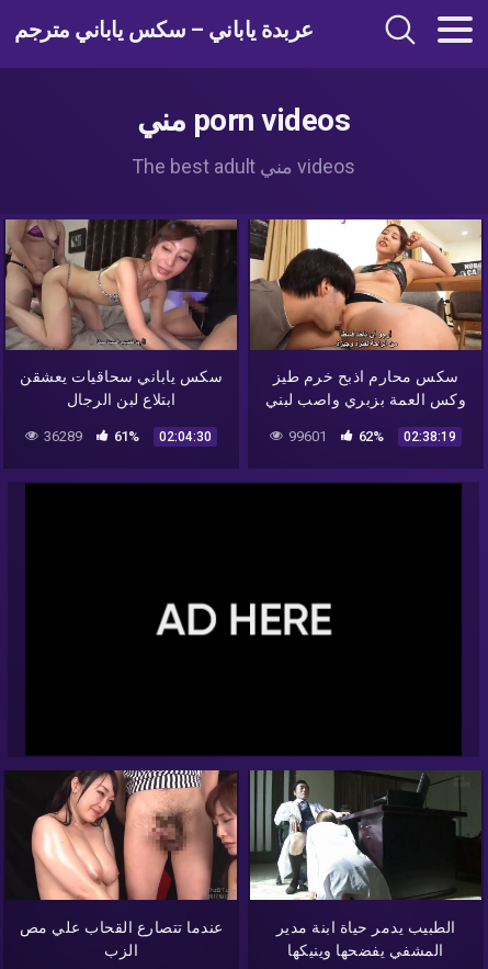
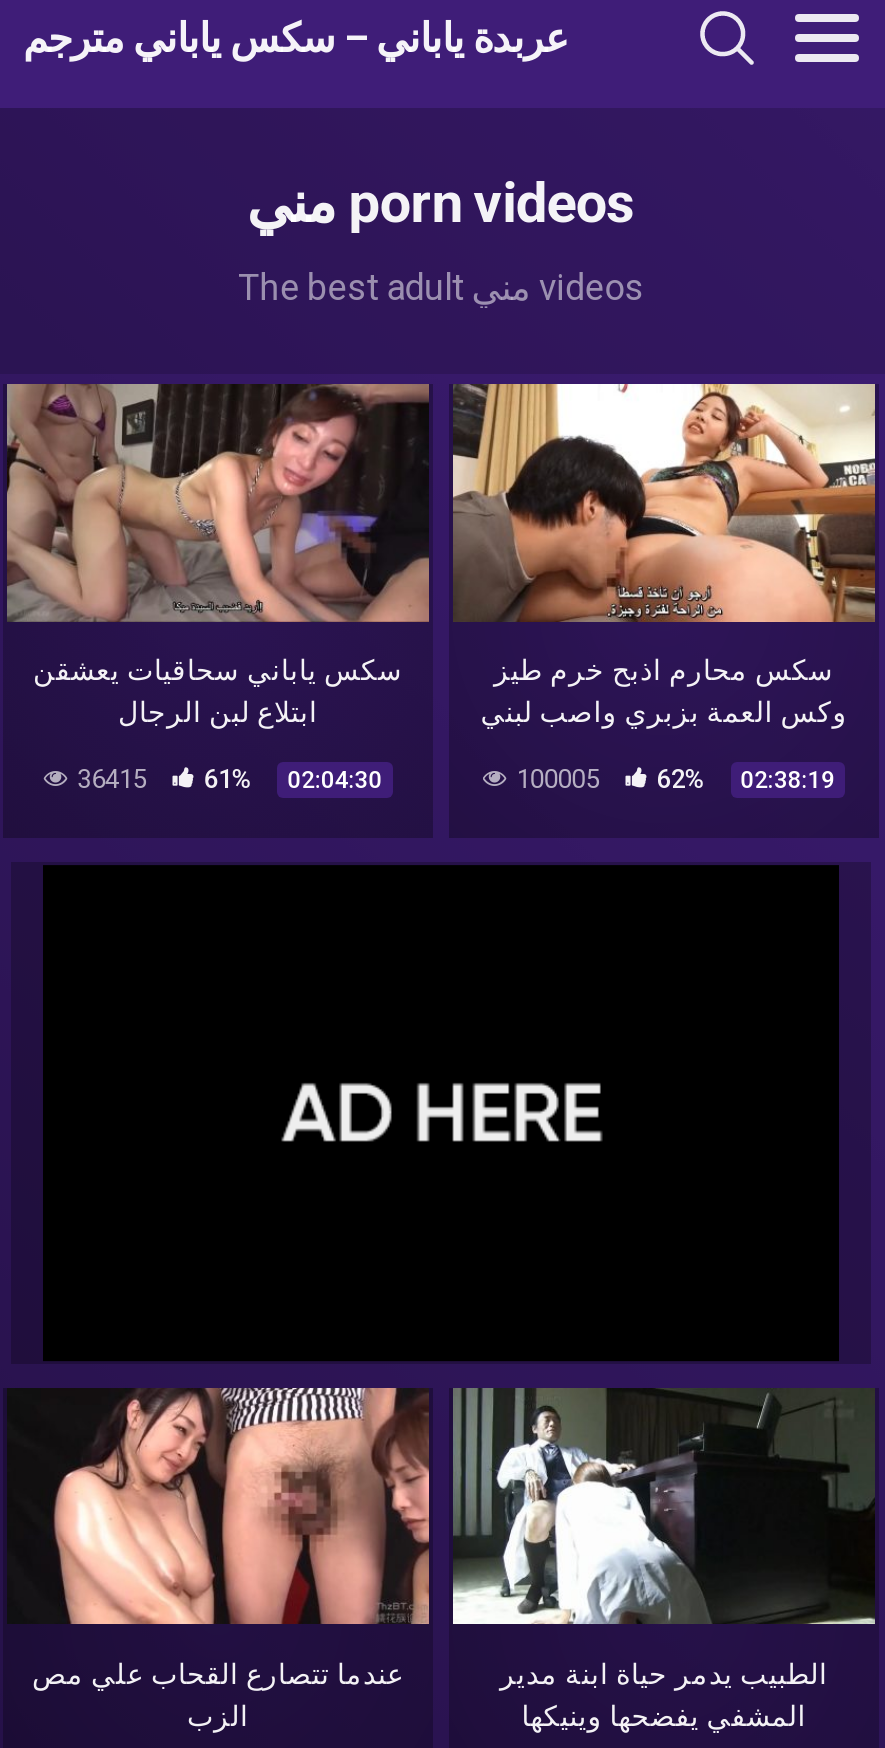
- 36289 61% 02:04:30
+ 36415 61% 02:04:30

- 99601 62% 02:38:19
+ 100005 62% 02:38:19
